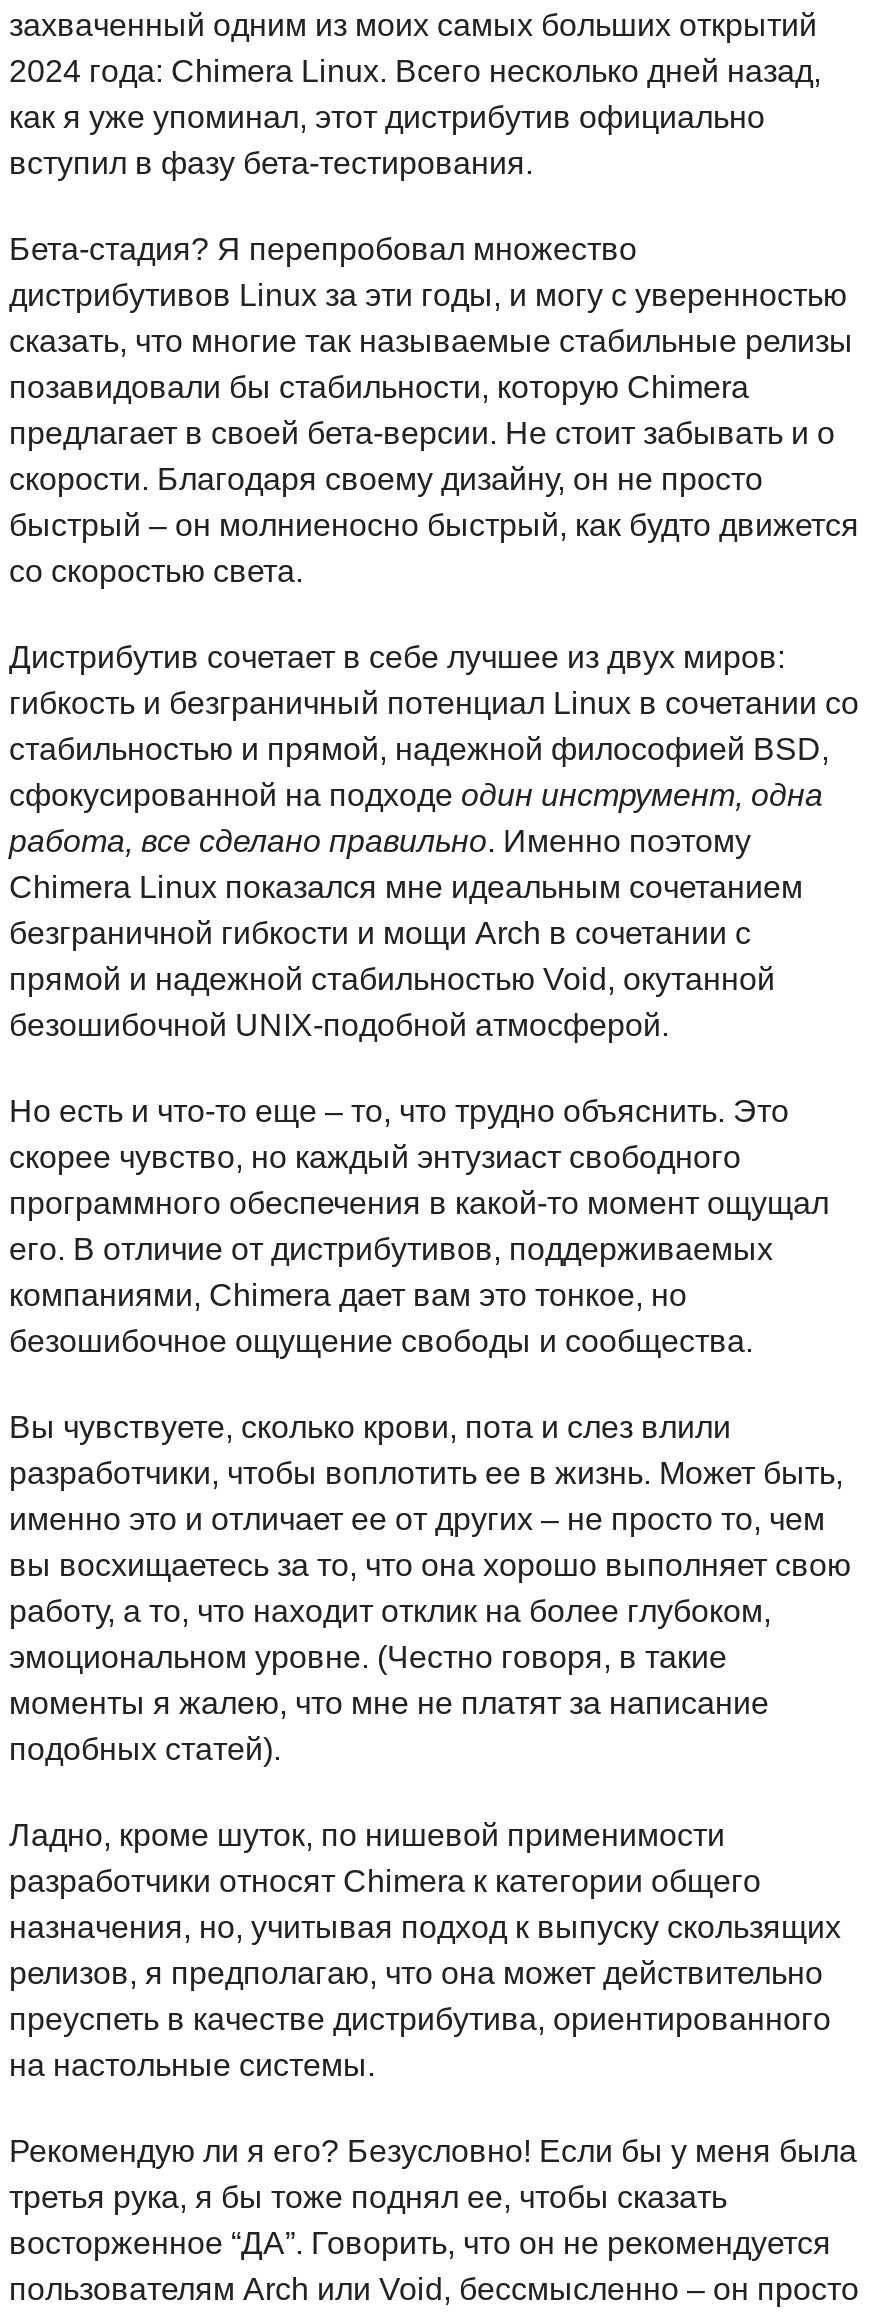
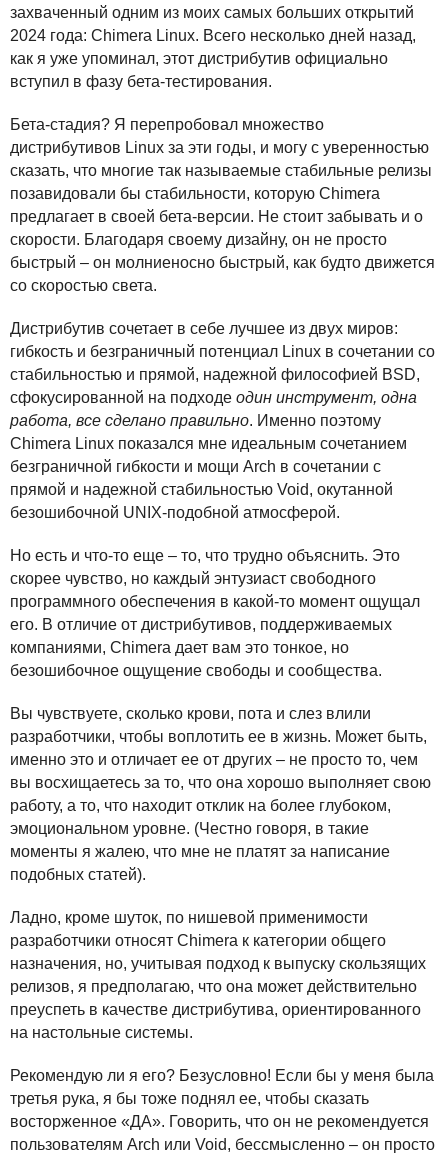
- восторженное “ДА”. Говорить, что он не рекомендуется
+ восторженное «ДА». Говорить, что он не рекомендуется
